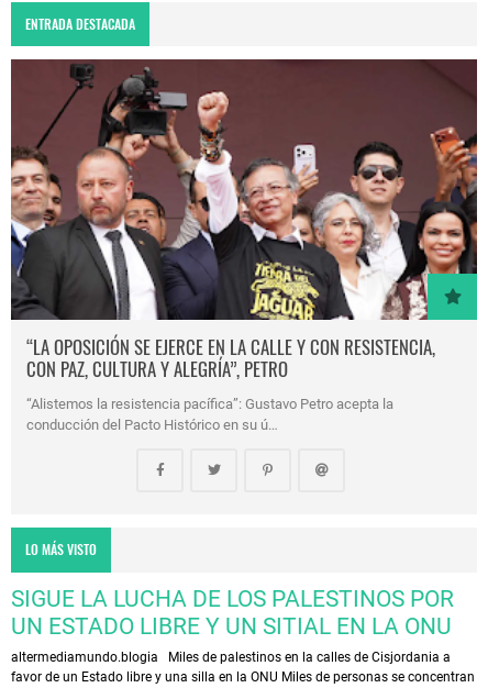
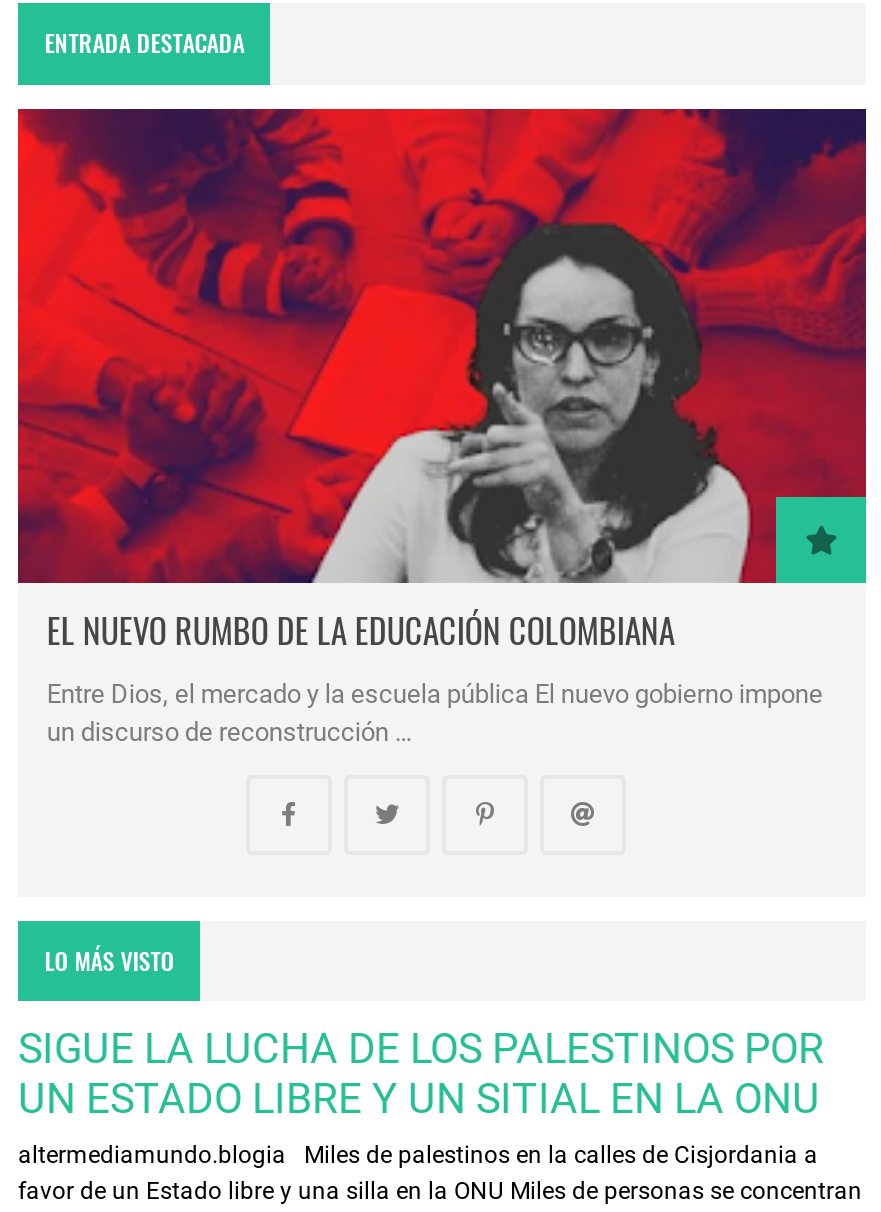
- [image]
- “LA OPOSICIÓN SE EJERCE EN LA CALLE Y CON RESISTENCIA,
- CON PAZ, CULTURA Y ALEGRÍA”, PETRO
+ [image]
+ EL NUEVO RUMBO DE LA EDUCACIÓN COLOMBIANA

- “Alistemos la resistencia pacífica”: Gustavo Petro acepta la
- conducción del Pacto Histórico en su ú…
+ Entre Dios, el mercado y la escuela pública El nuevo gobierno impone
+ un discurso de reconstrucción …
